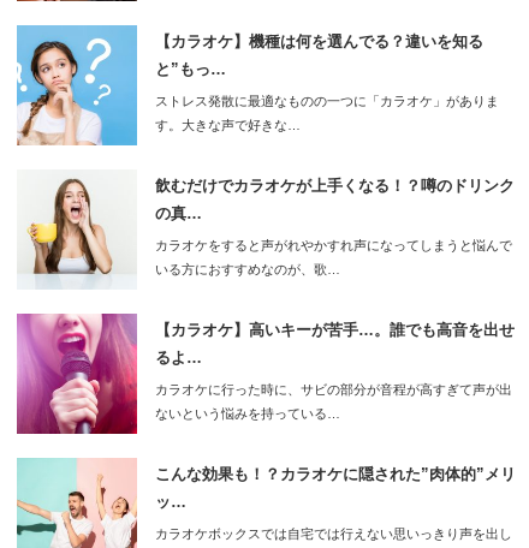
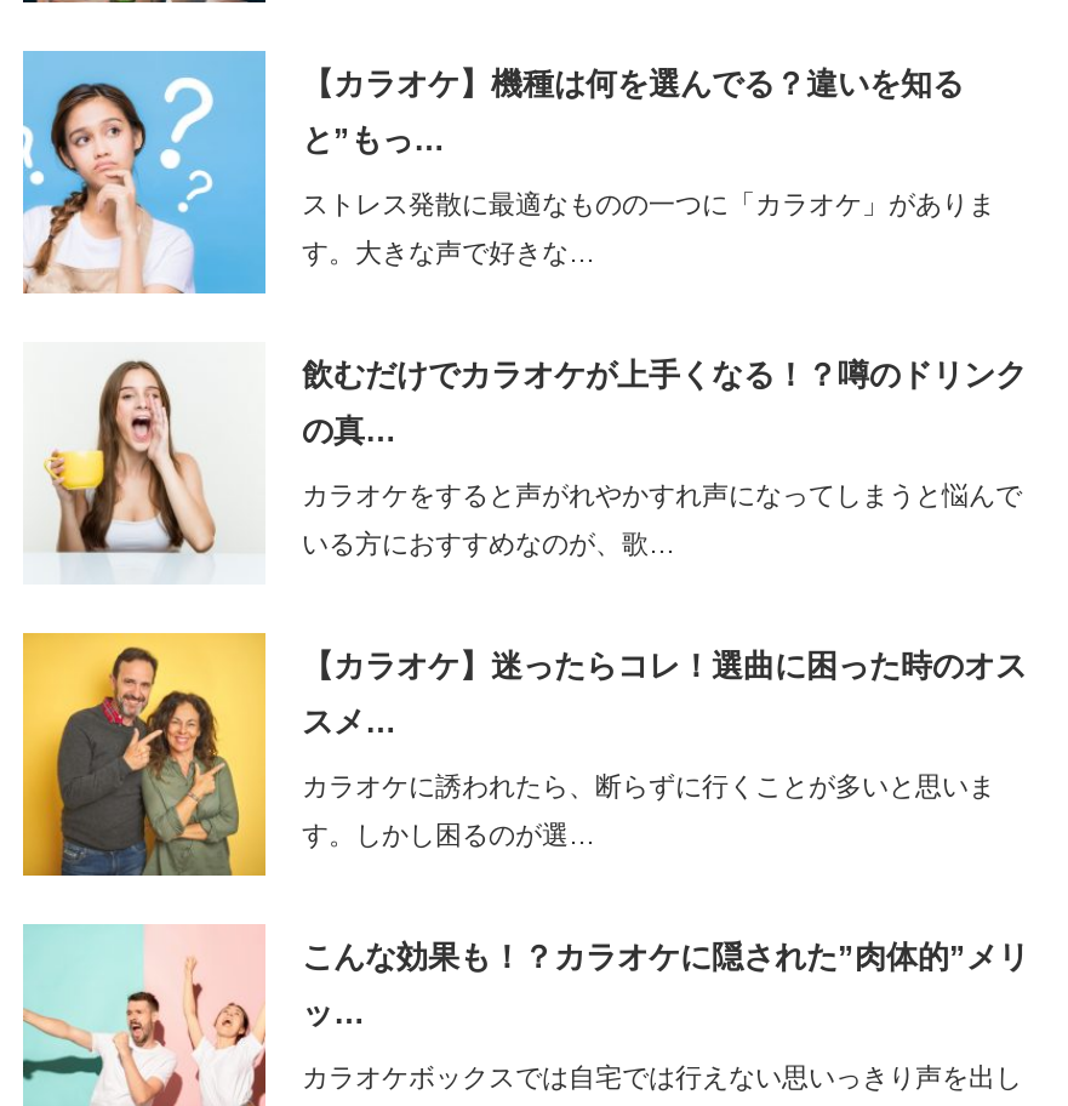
- [image]
- 【カラオケ】高いキーが苦手…。誰でも高音を出せ
+ [image]
+ 【カラオケ】迷ったらコレ！選曲に困った時のオス

- るよ…
+ スメ…

- カラオケに行った時に、サビの部分が音程が高すぎて声が出
+ カラオケに誘われたら、断らずに行くことが多いと思いま

- ないという悩みを持っている…
+ す。しかし困るのが選…
